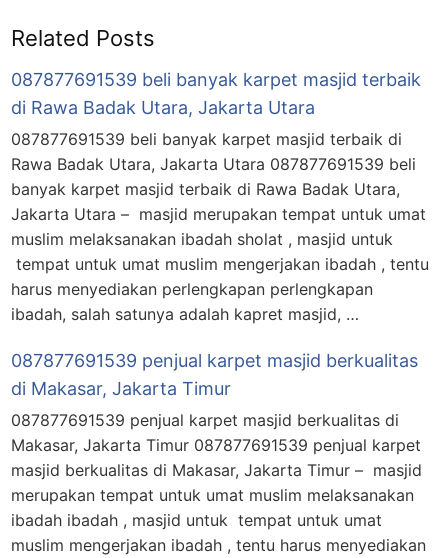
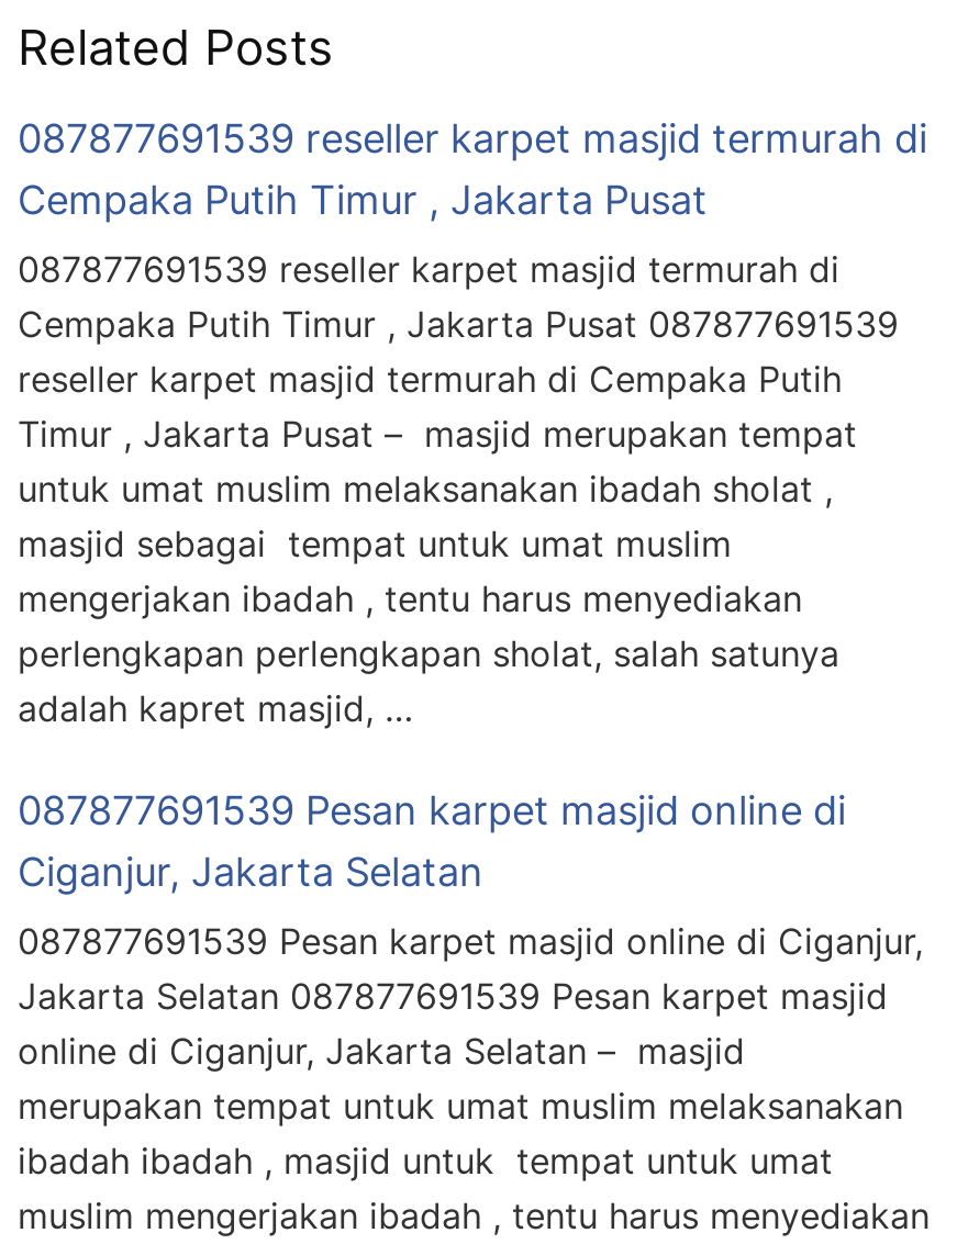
- 087877691539 beli banyak karpet masjid terbaik
- di Rawa Badak Utara, Jakarta Utara
+ 087877691539 reseller karpet masjid termurah di
+ Cempaka Putih Timur , Jakarta Pusat

- 087877691539 beli banyak karpet masjid terbaik di
- Rawa Badak Utara, Jakarta Utara 087877691539 beli
- banyak karpet masjid terbaik di Rawa Badak Utara,
- Jakarta Utara – masjid merupakan tempat untuk umat
- muslim melaksanakan ibadah sholat , masjid untuk
- tempat untuk umat muslim mengerjakan ibadah , tentu
- harus menyediakan perlengkapan perlengkapan
- ibadah, salah satunya adalah kapret masjid, …
+ 087877691539 reseller karpet masjid termurah di
+ Cempaka Putih Timur , Jakarta Pusat 087877691539
+ reseller karpet masjid termurah di Cempaka Putih
+ Timur , Jakarta Pusat – masjid merupakan tempat
+ untuk umat muslim melaksanakan ibadah sholat ,
+ masjid sebagai tempat untuk umat muslim
+ mengerjakan ibadah , tentu harus menyediakan
+ perlengkapan perlengkapan sholat, salah satunya
+ adalah kapret masjid, …

- 087877691539 penjual karpet masjid berkualitas
- di Makasar, Jakarta Timur
+ 087877691539 Pesan karpet masjid online di
+ Ciganjur, Jakarta Selatan

- 087877691539 penjual karpet masjid berkualitas di
- Makasar, Jakarta Timur 087877691539 penjual karpet
- masjid berkualitas di Makasar, Jakarta Timur – masjid
+ 087877691539 Pesan karpet masjid online di Ciganjur,
+ Jakarta Selatan 087877691539 Pesan karpet masjid
+ online di Ciganjur, Jakarta Selatan – masjid
